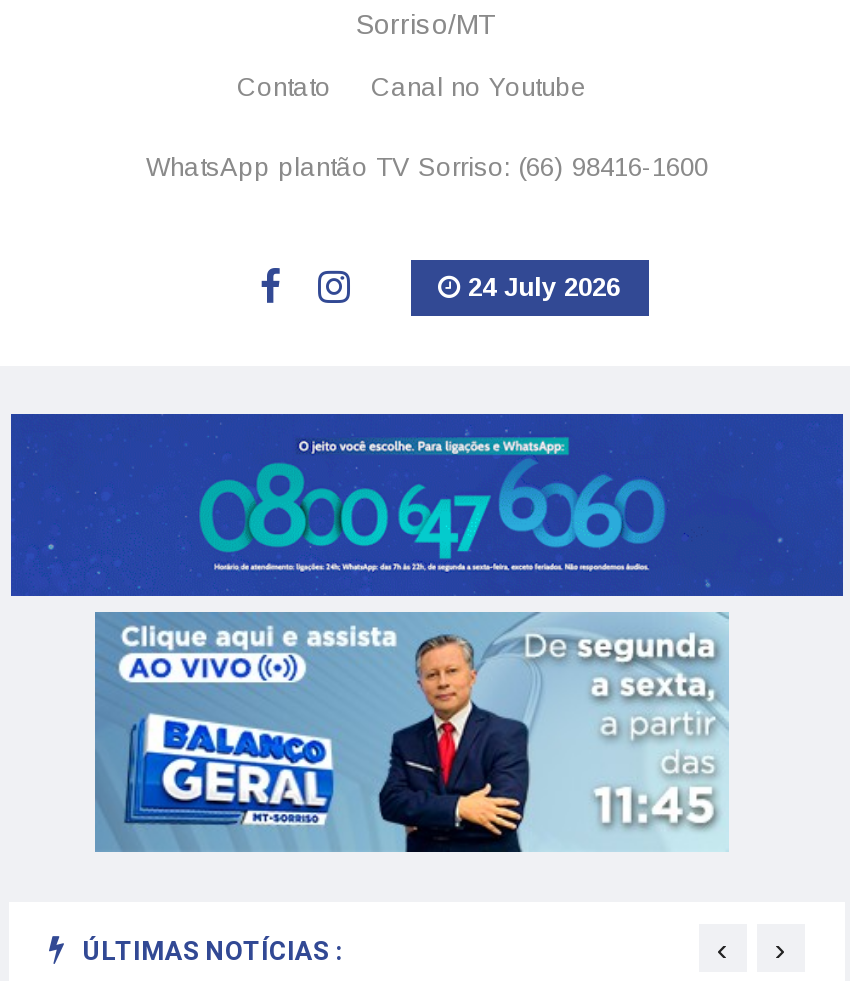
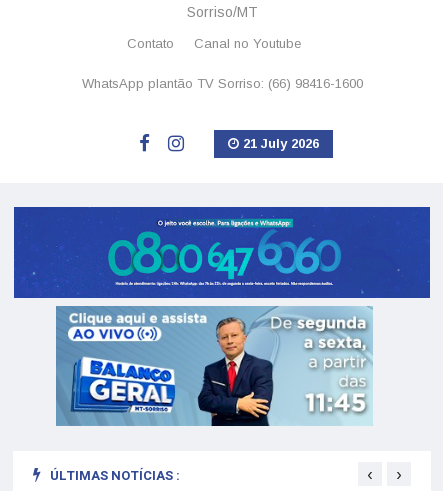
- 24 July 2026
+ 21 July 2026
